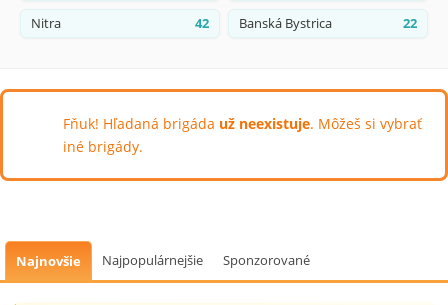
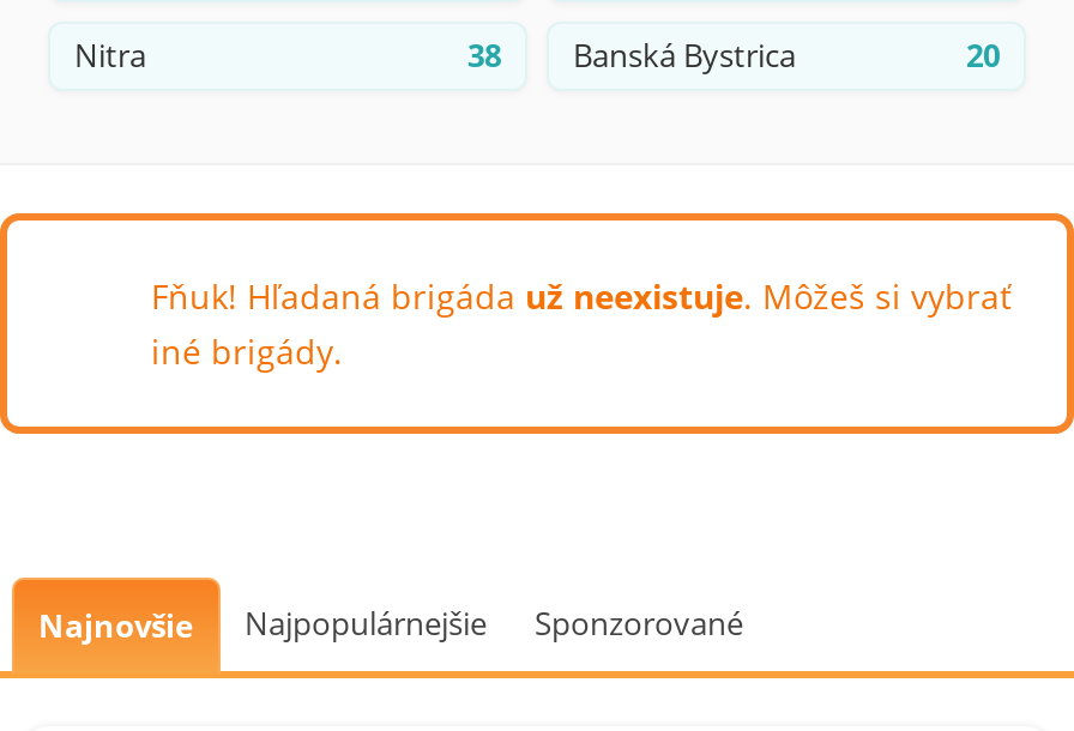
- 42 Banská Bystrica
+ 38 Banská Bystrica

- 22
+ 20
